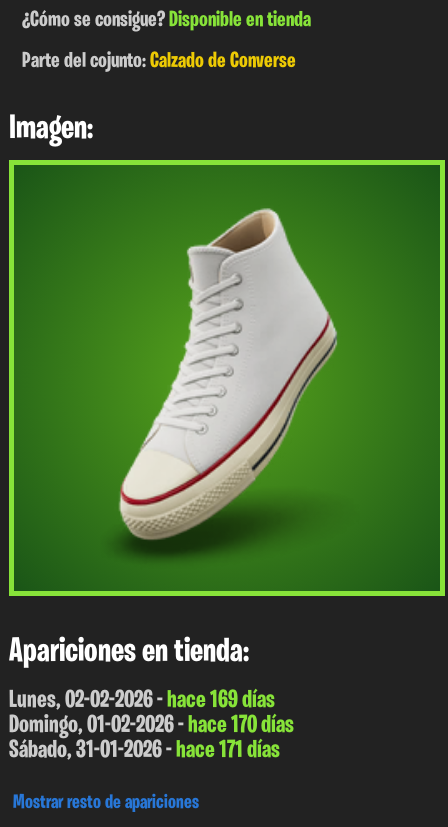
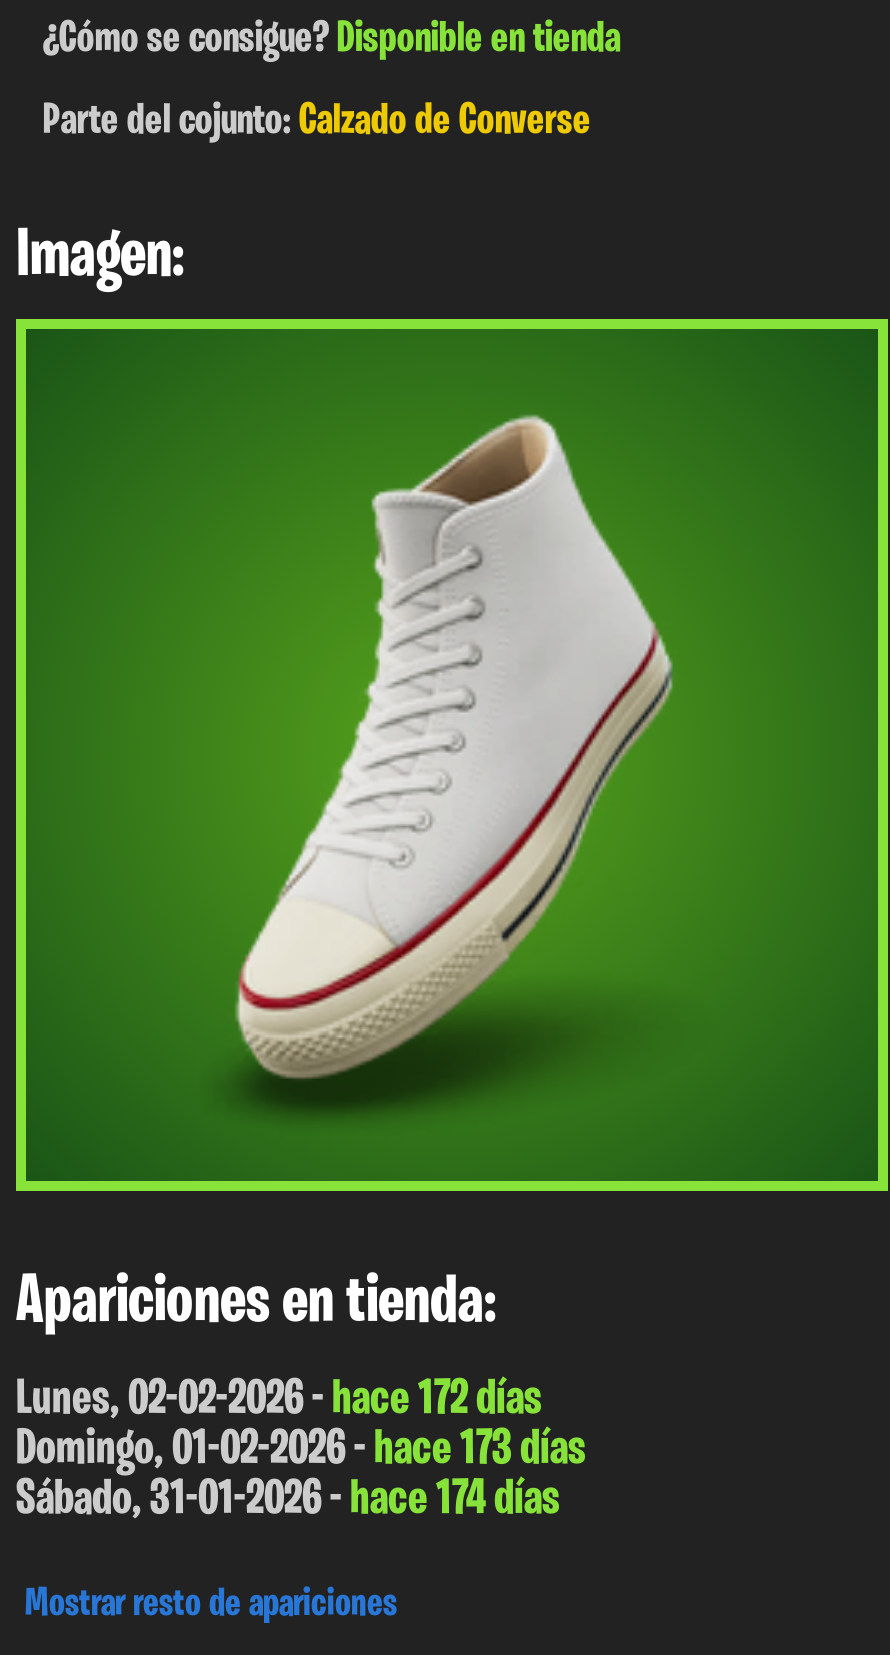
- Lunes, 02-02-2026 - hace 169 días
+ Lunes, 02-02-2026 - hace 172 días

- Domingo, 01-02-2026 - hace 170 días
+ Domingo, 01-02-2026 - hace 173 días

- Sábado, 31-01-2026 - hace 171 días
+ Sábado, 31-01-2026 - hace 174 días
